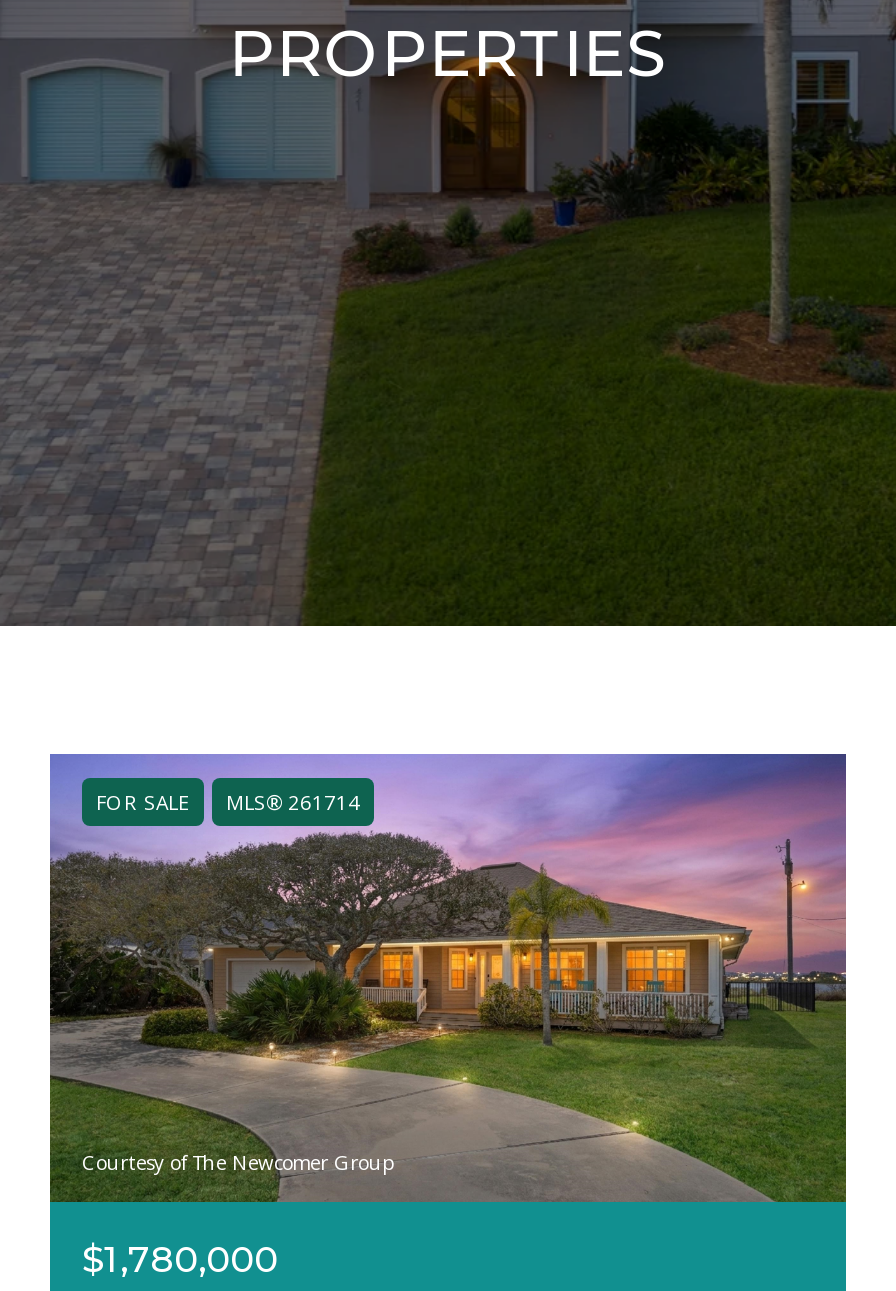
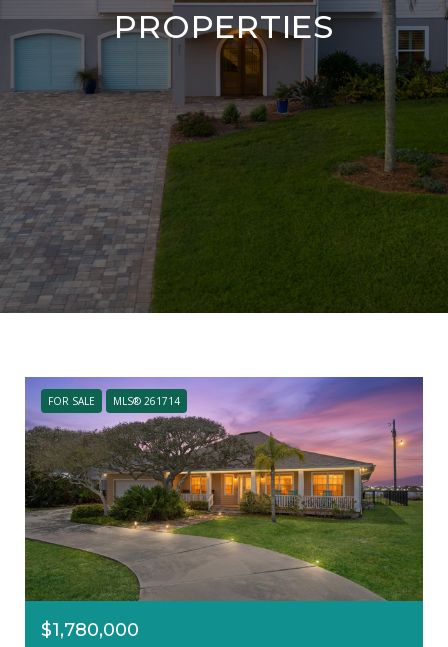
- Courtesy of The Newcomer Group
